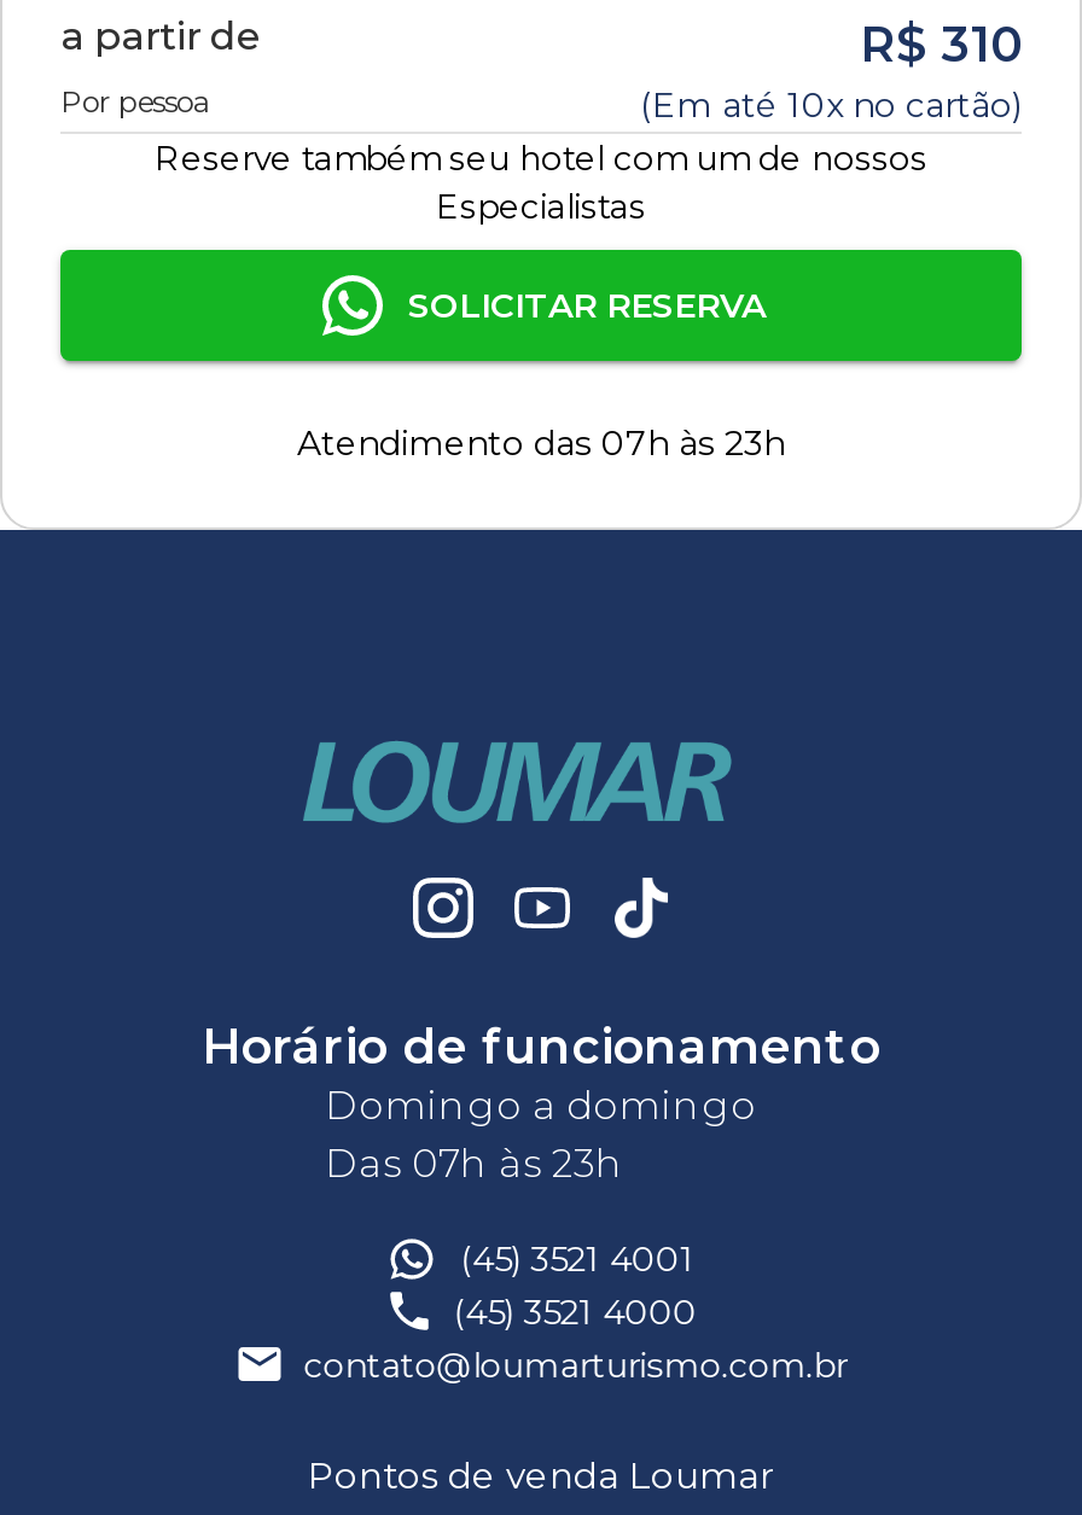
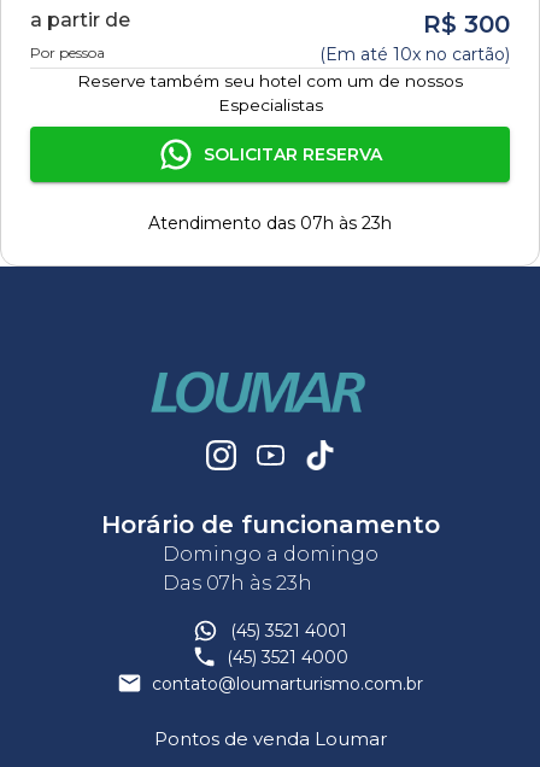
- R$310
+ R$300
